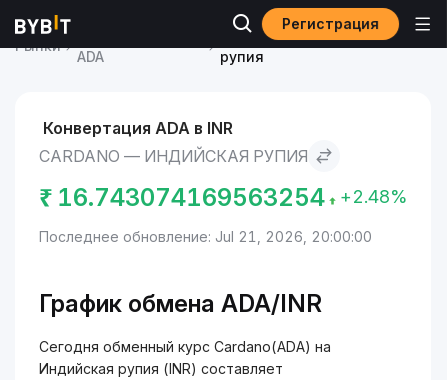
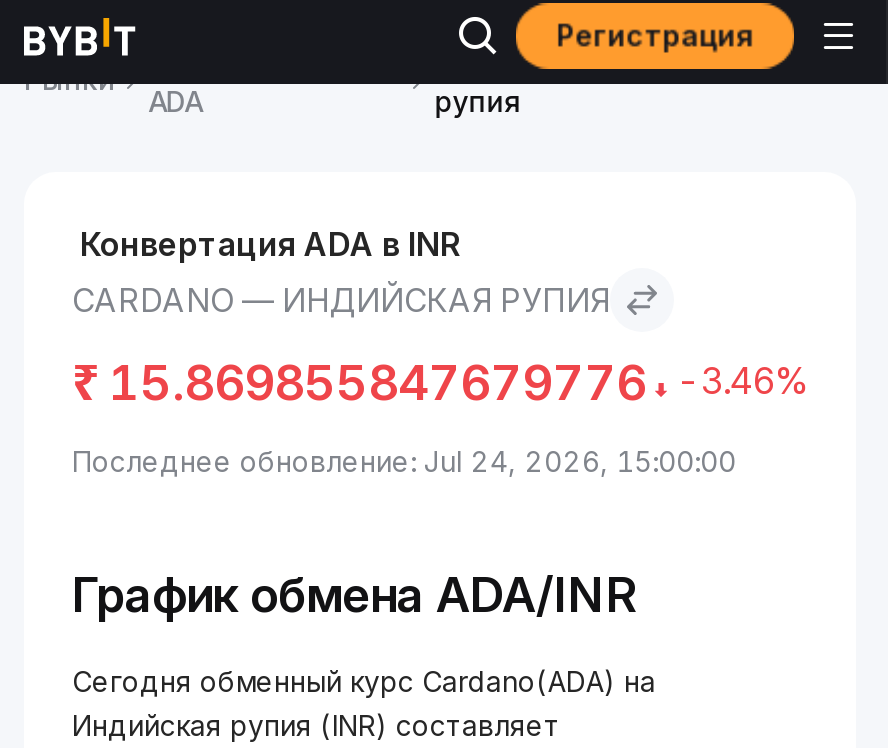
- ₹ 16.743074169563254
+ ₹ 15.869855847679776

- +2.48%
+ -3.46%

- Последнее обновление: Jul 21, 2026, 20:00:00
+ Последнее обновление: Jul 24, 2026, 15:00:00
